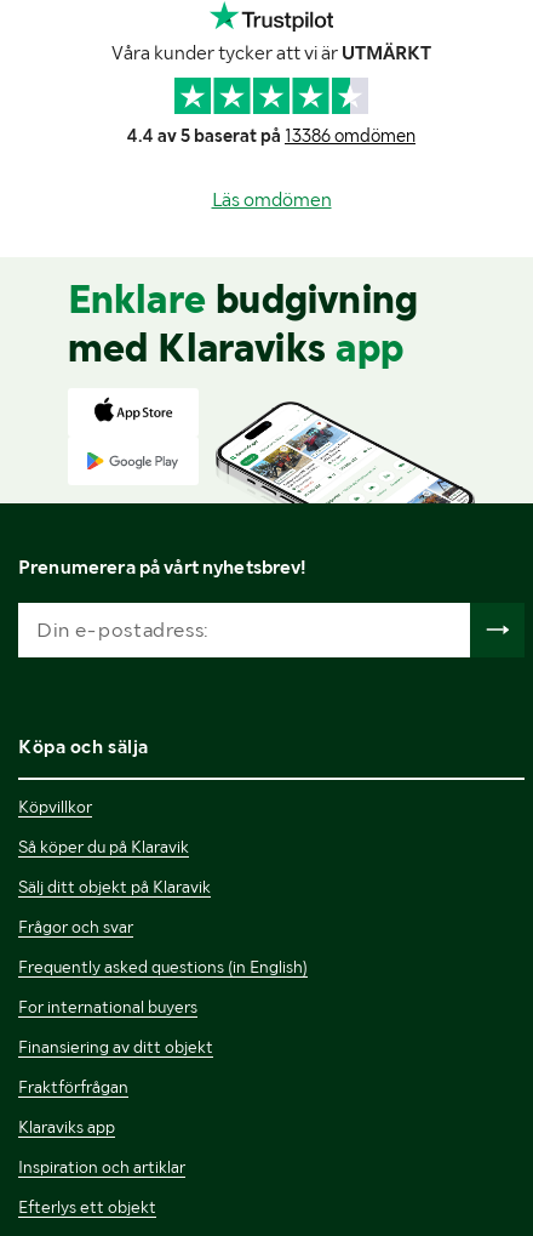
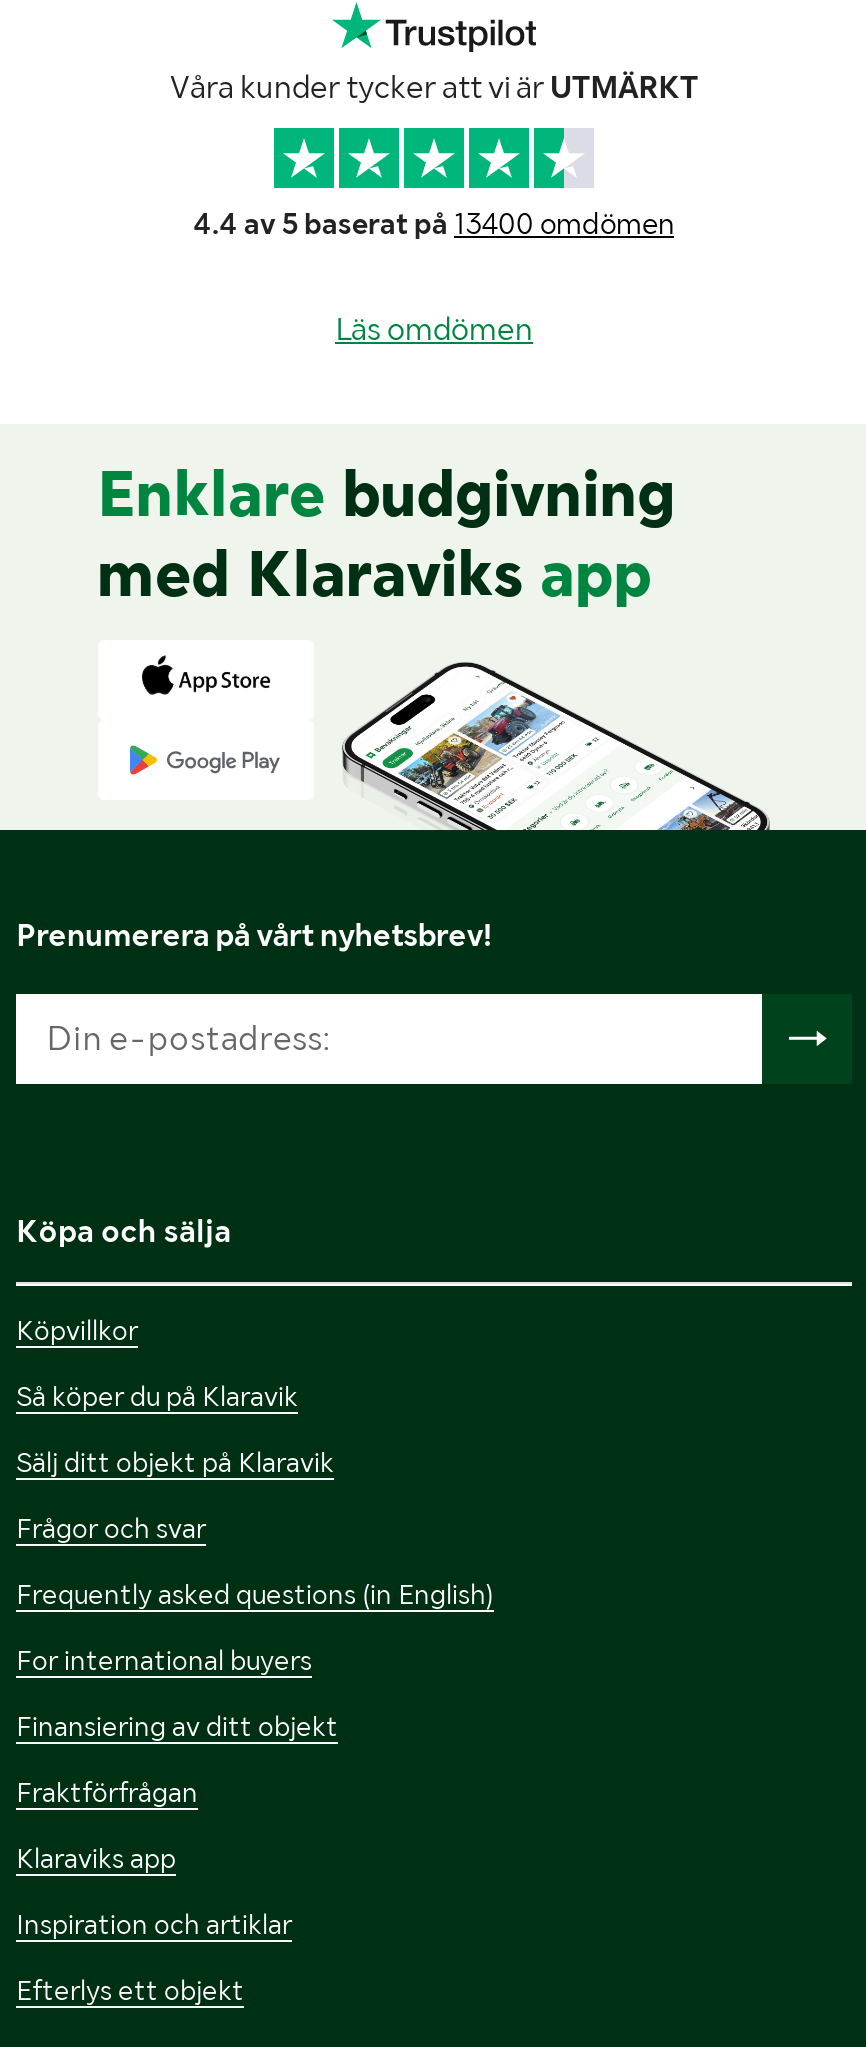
- 4.4 av 5 baserat på 13386 omdömen
+ 4.4 av 5 baserat på 13400 omdömen
